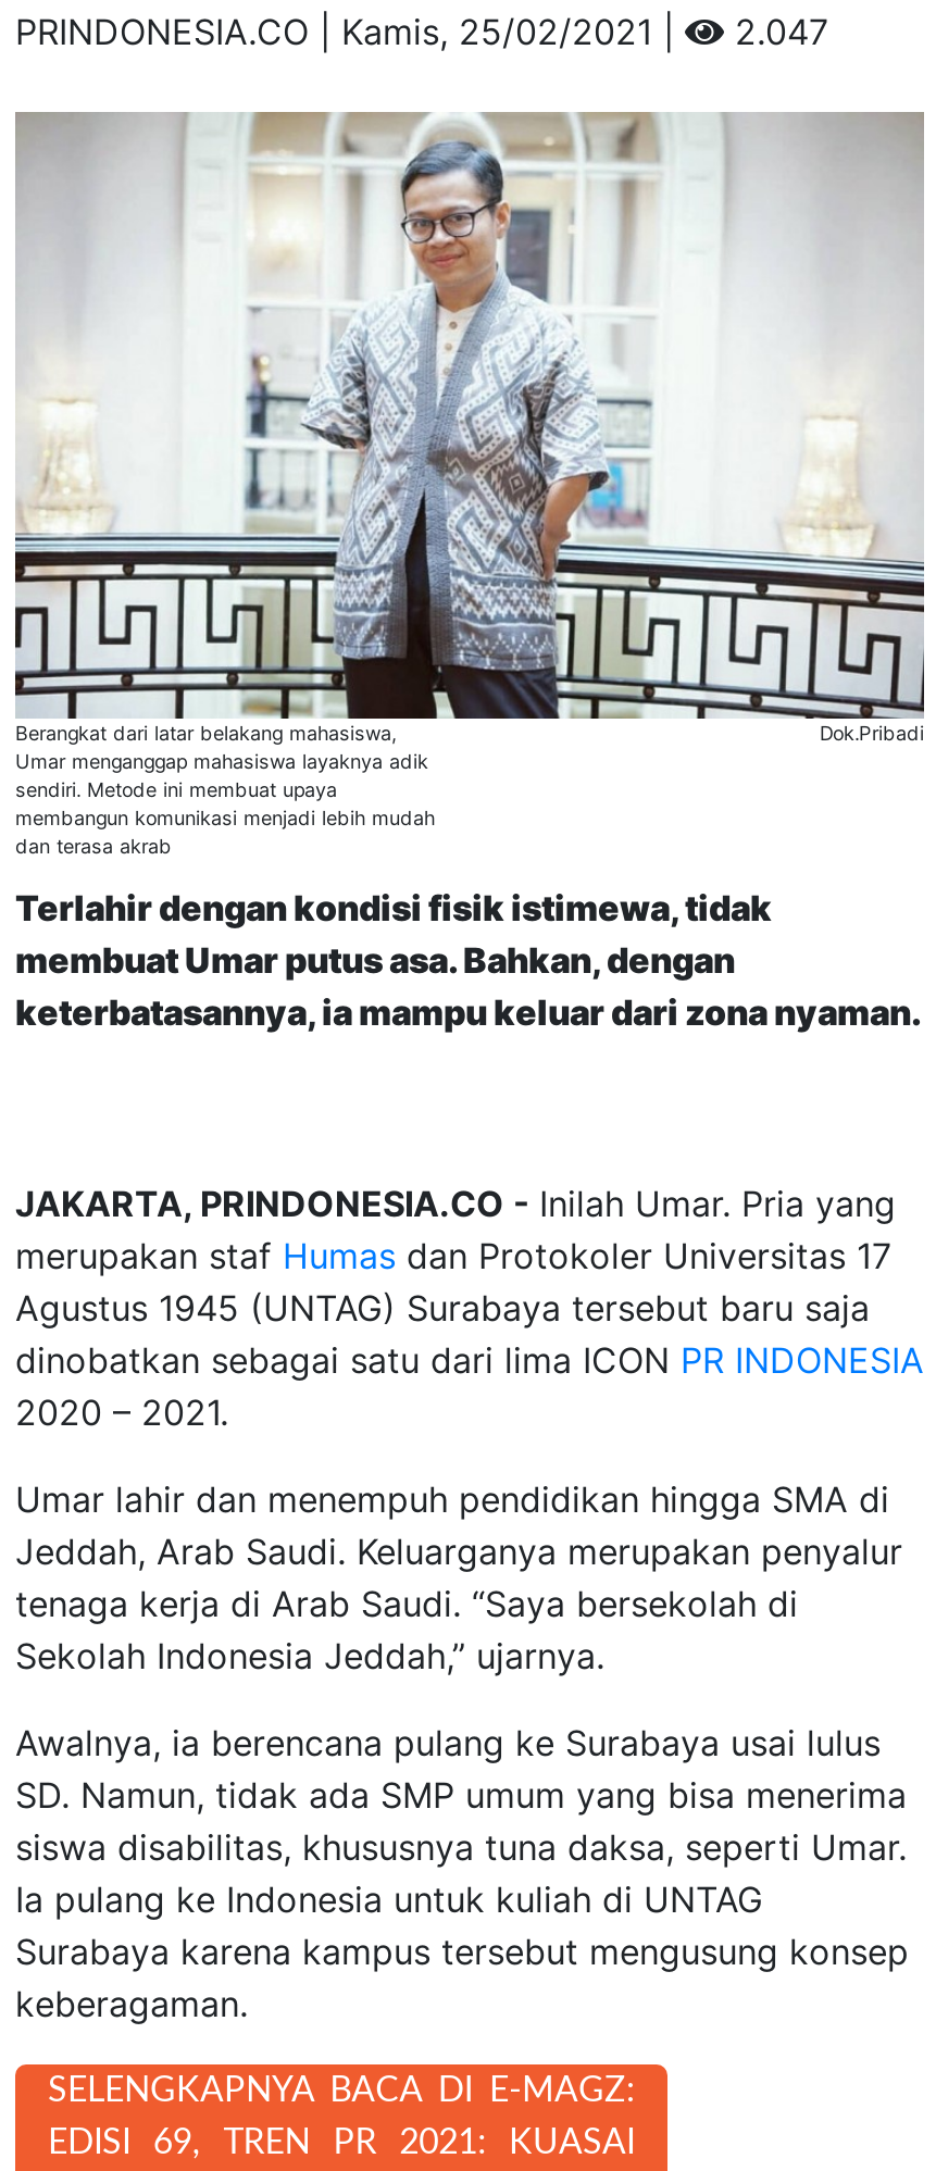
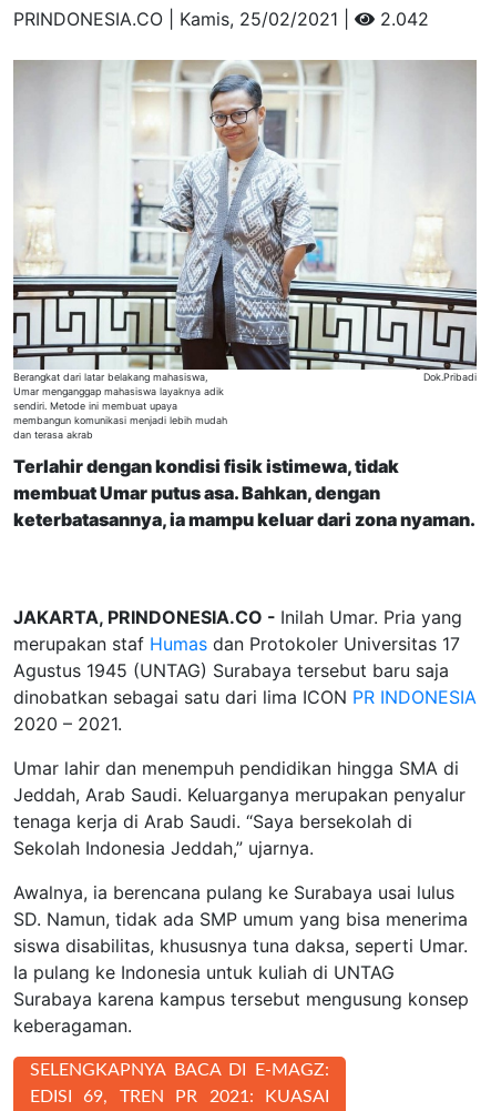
- 2.047
+ 2.042
